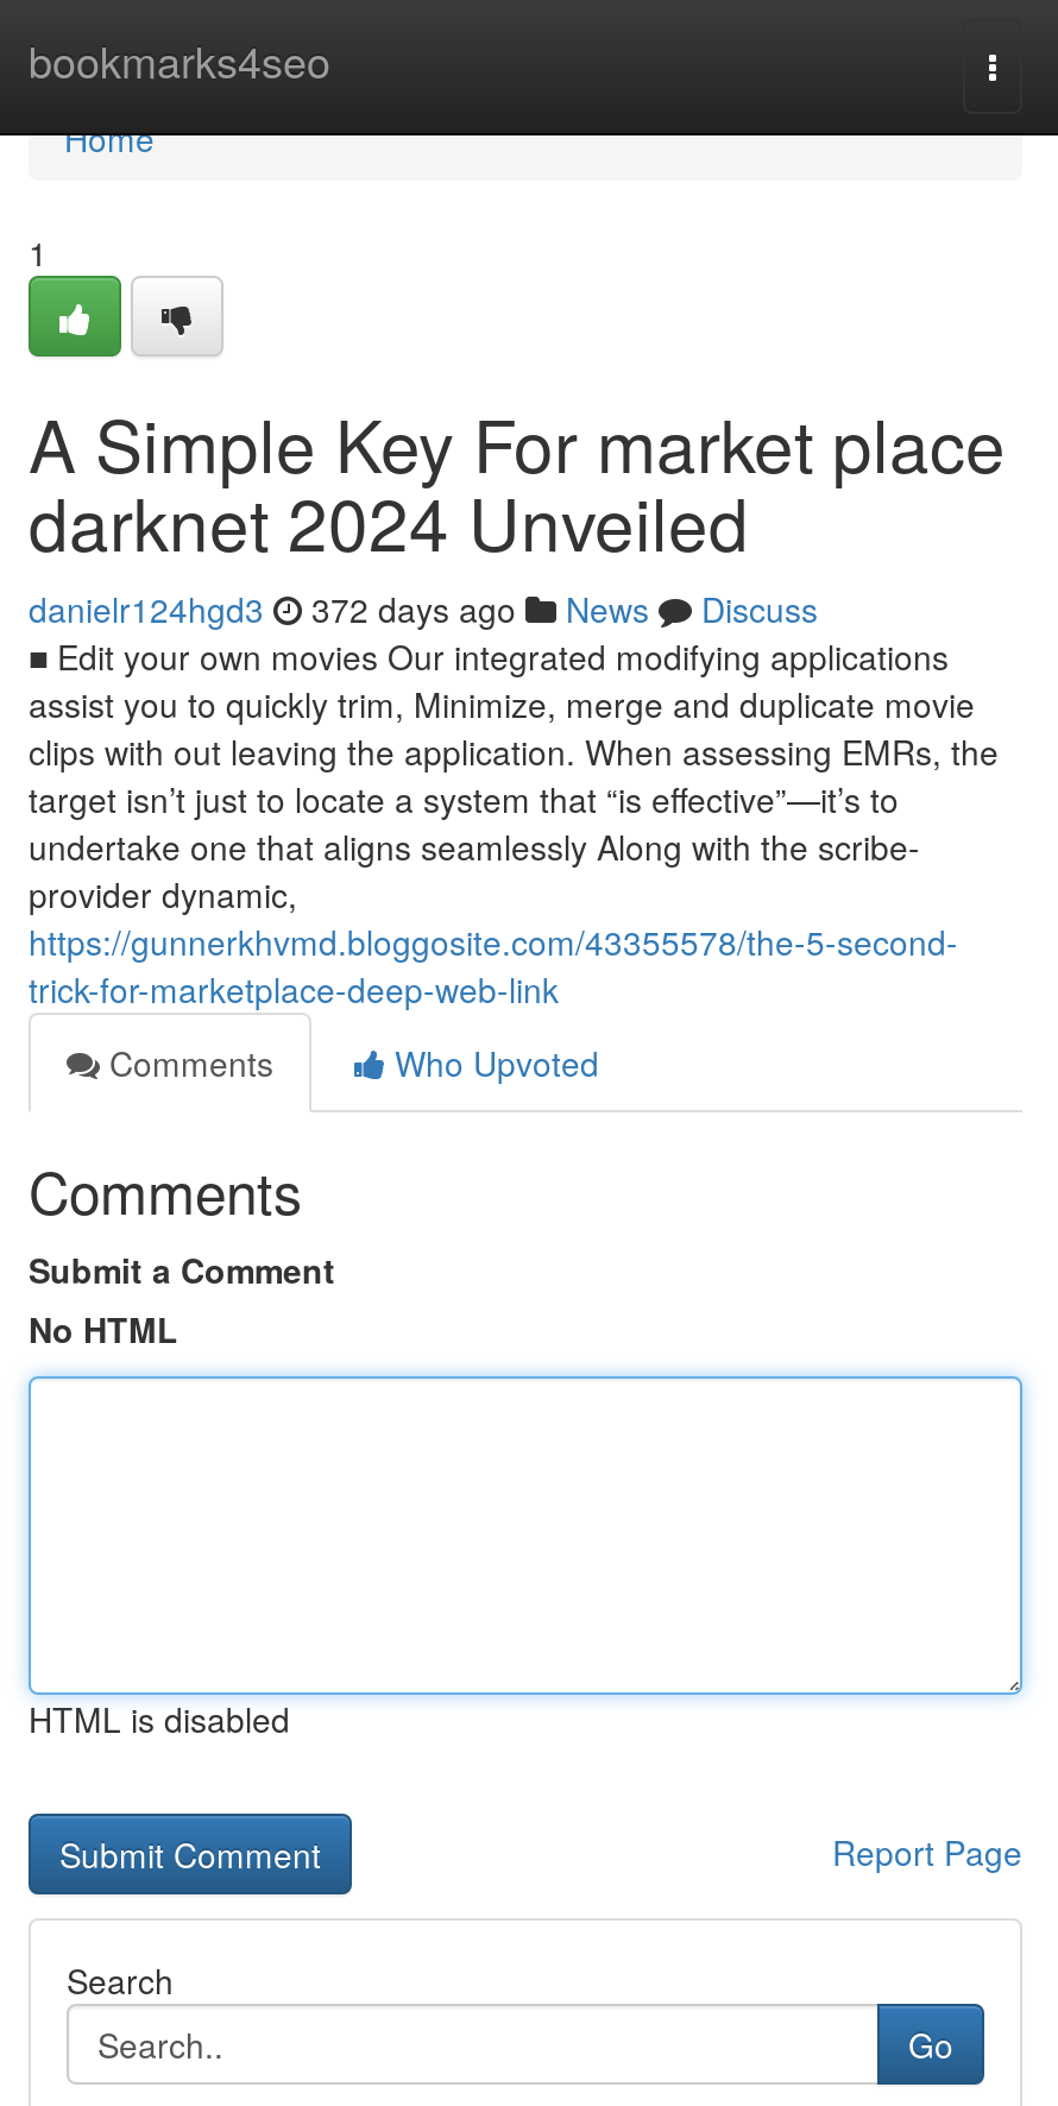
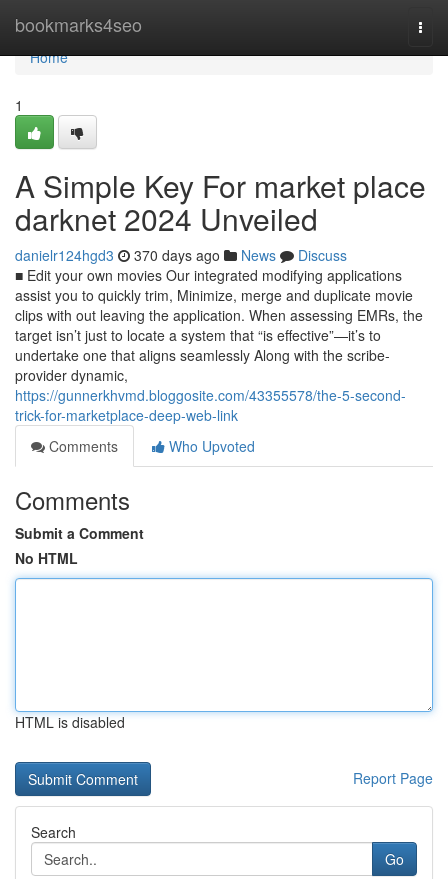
- danielr124hgd3 372 days ago News Discuss
+ danielr124hgd3 370 days ago News Discuss
